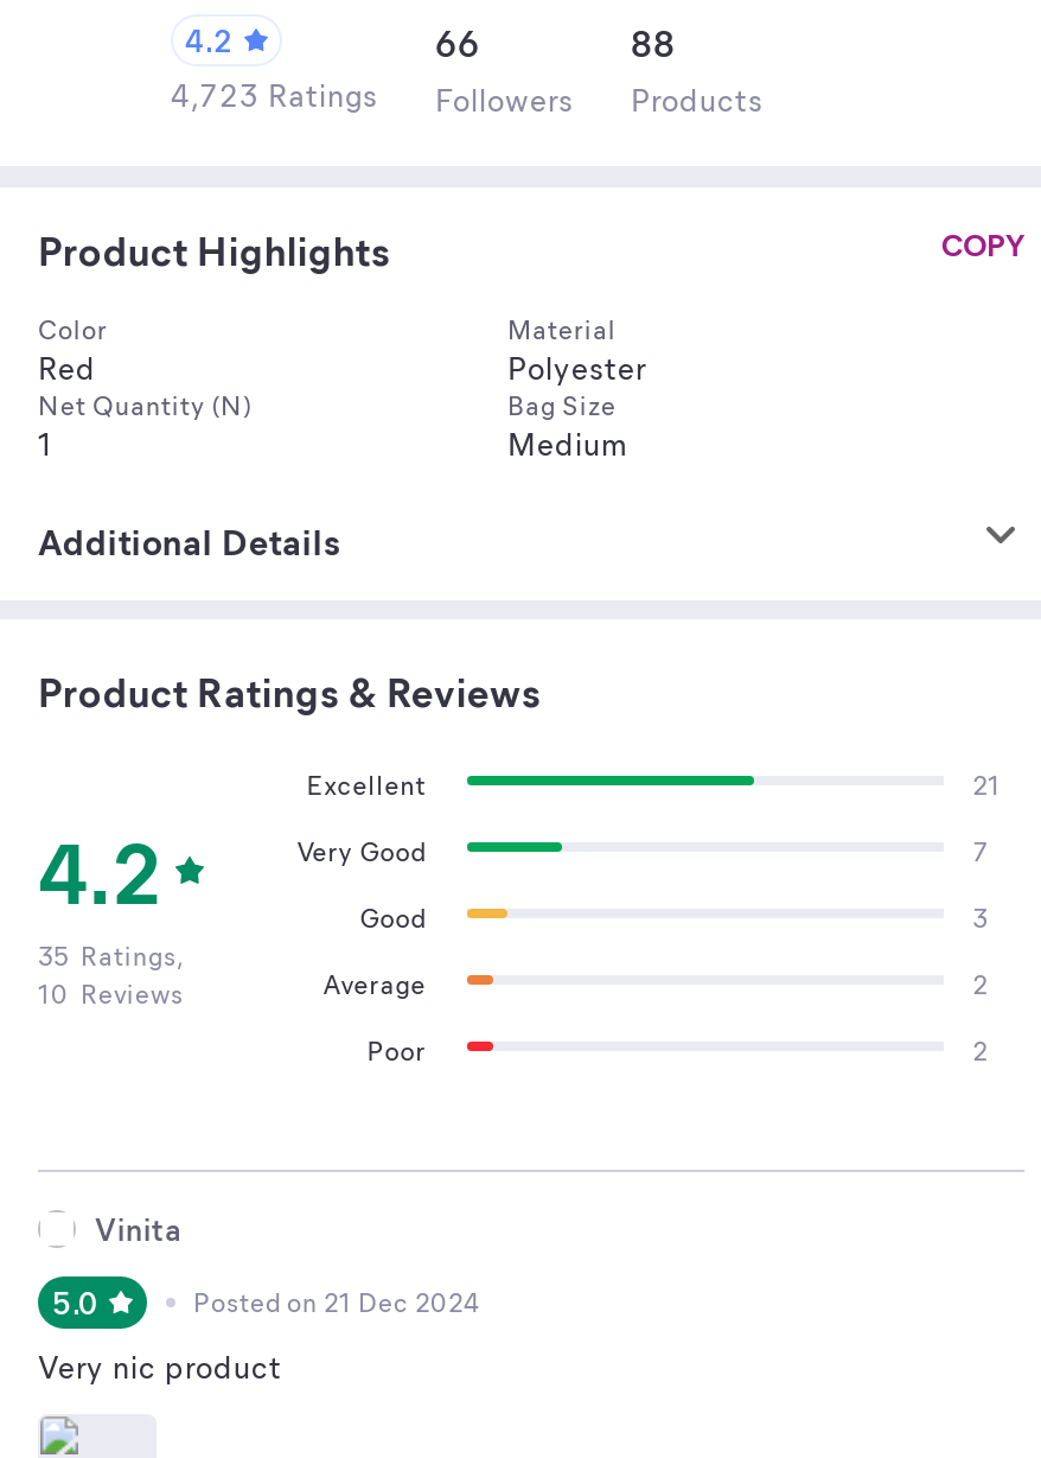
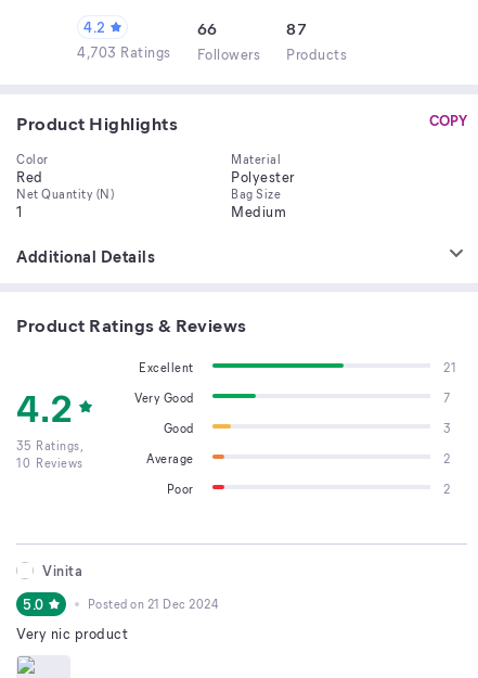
- 88
+ 87

- 4,723 Ratings Followers Products
+ 4,703 Ratings Followers Products
